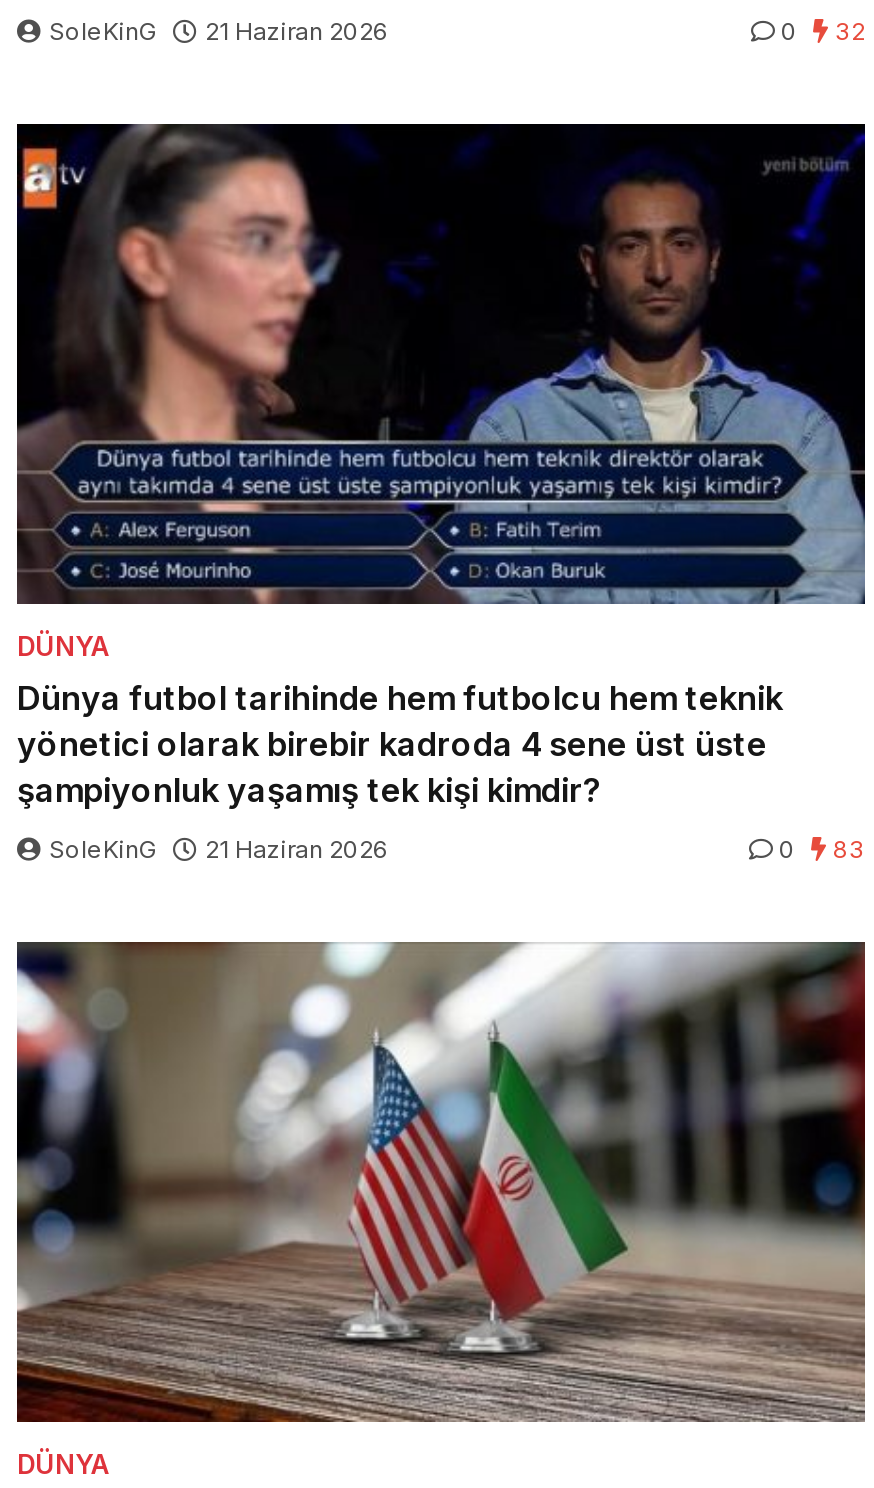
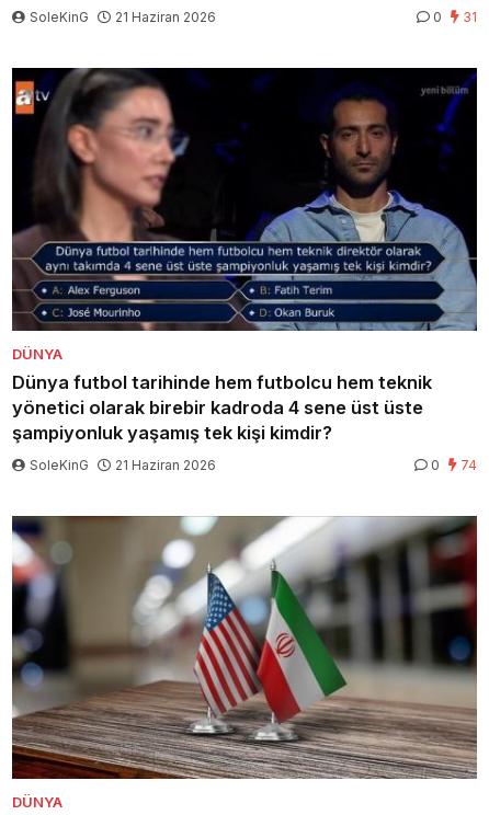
- 0 32
+ 0 31

- 0 83
+ 0 74
